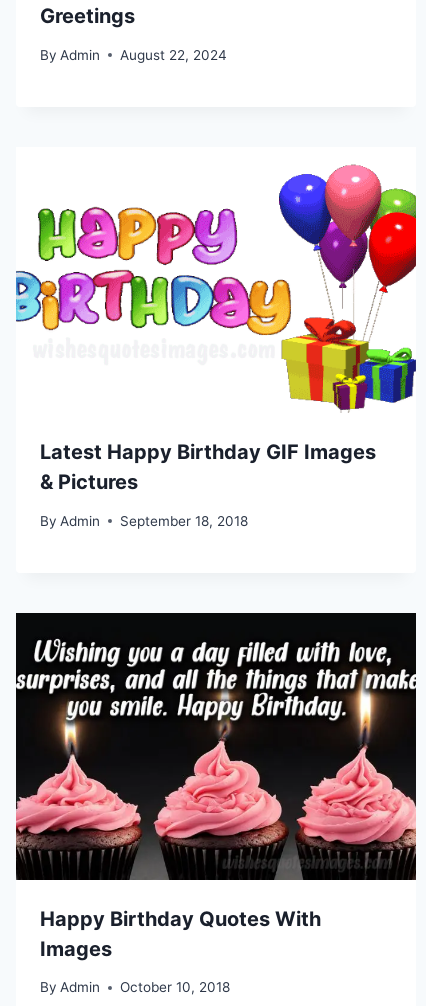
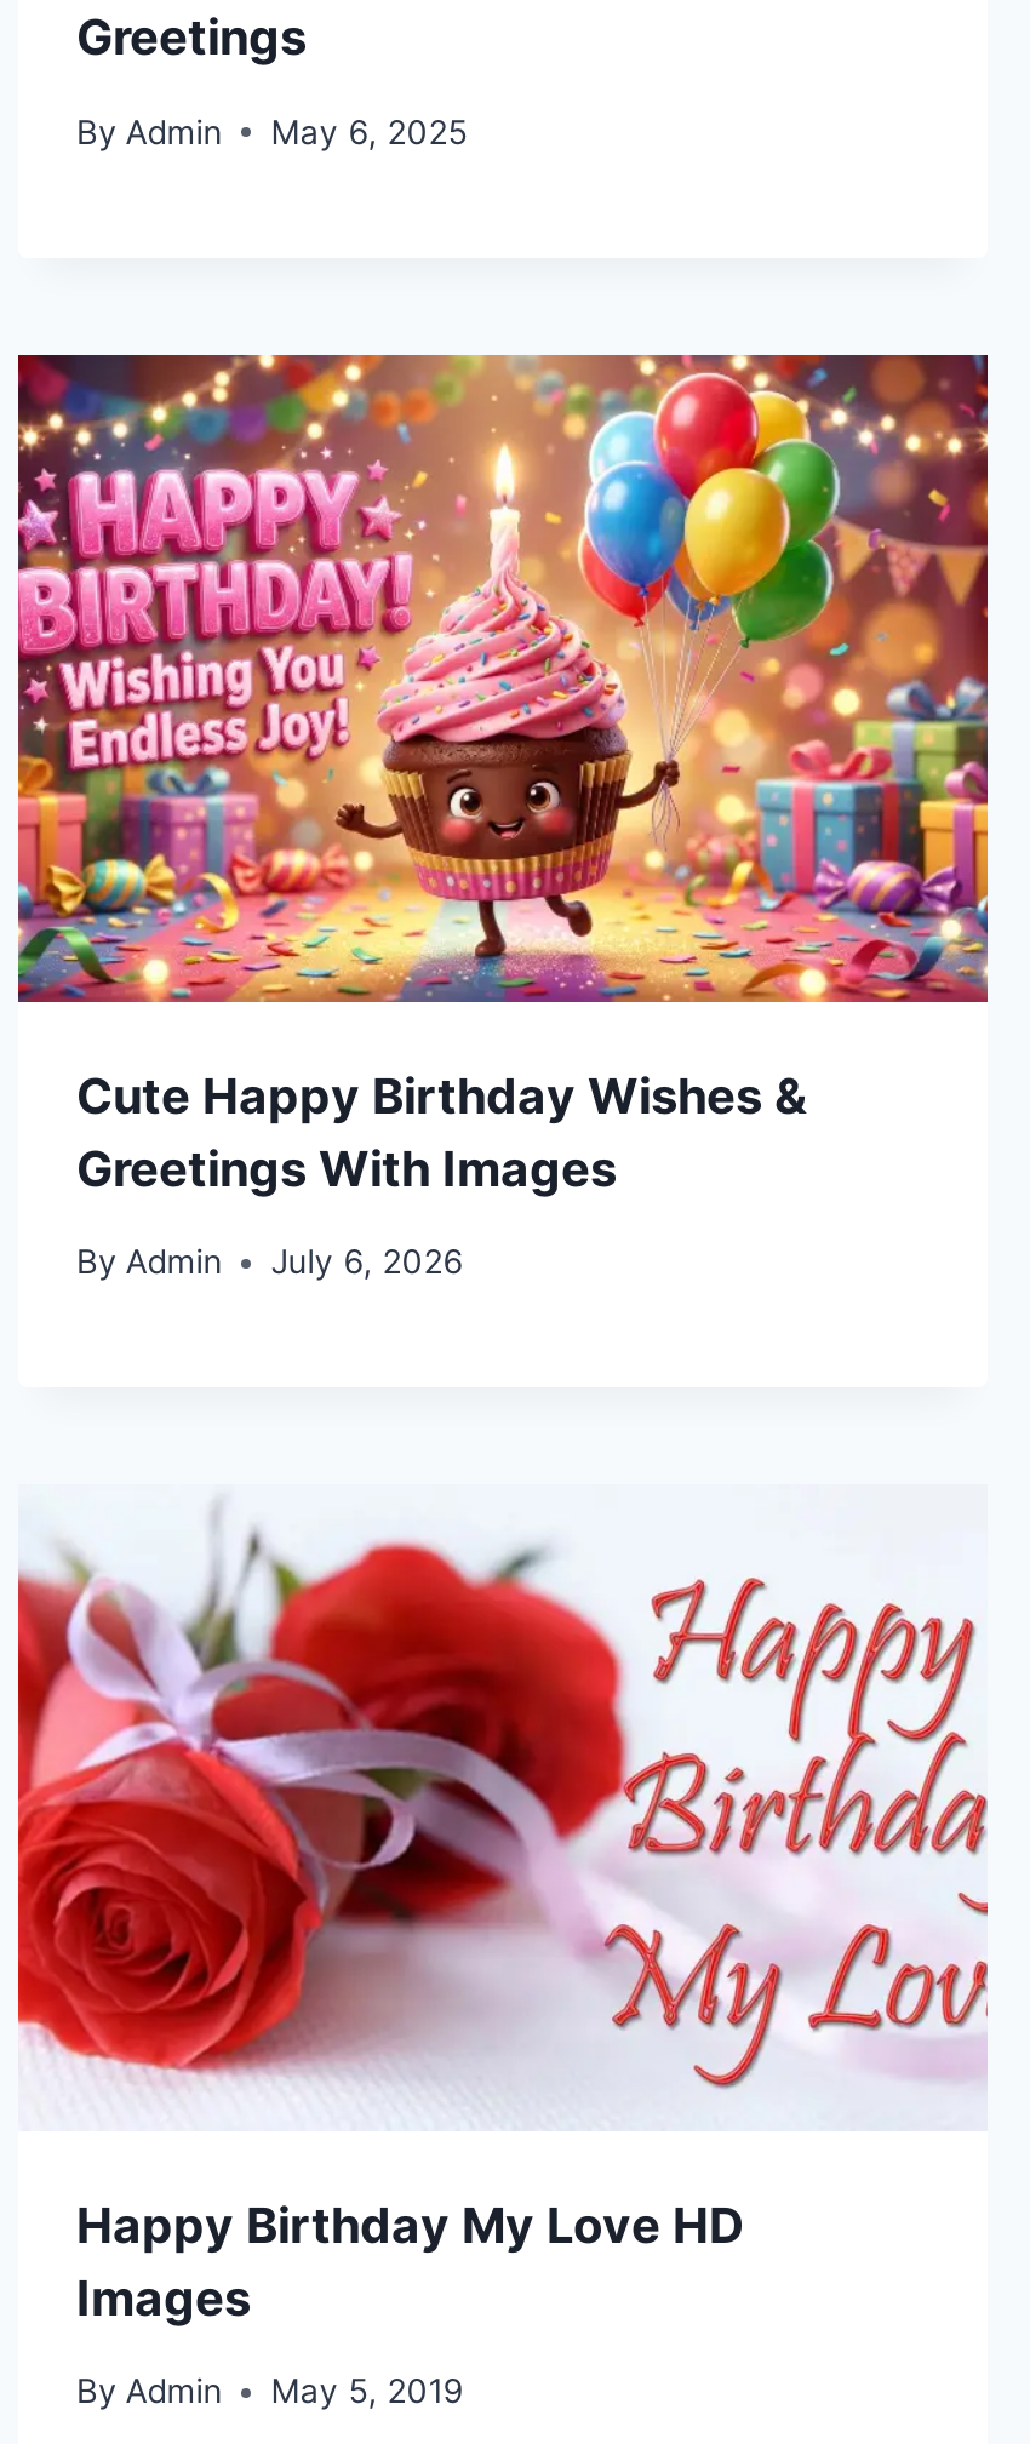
- By Admin August 22, 2024
+ By Admin May 6, 2025

- [image]
- Latest Happy Birthday GIF Images
- & Pictures
+ [image]
+ Cute Happy Birthday Wishes &
+ Greetings With Images

- By Admin September 18, 2018
+ By Admin July 6, 2026

- [image]
- Happy Birthday Quotes With
+ [image]
+ Happy Birthday My Love HD

- By Admin October 10, 2018
+ By Admin May 5, 2019
